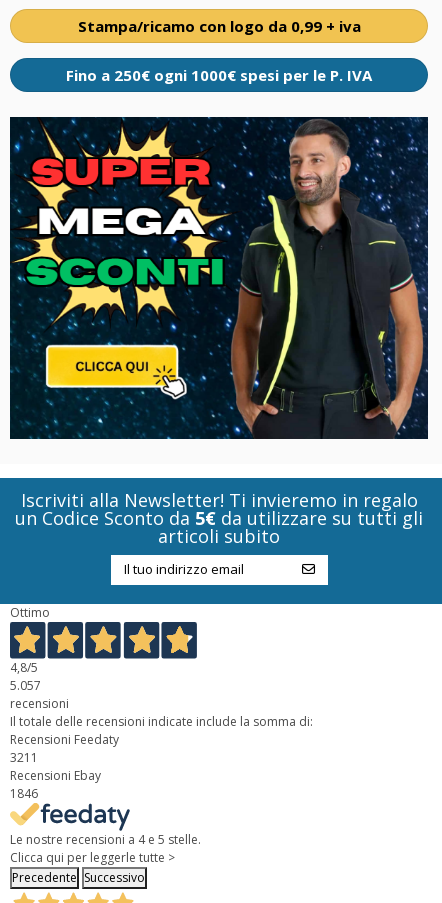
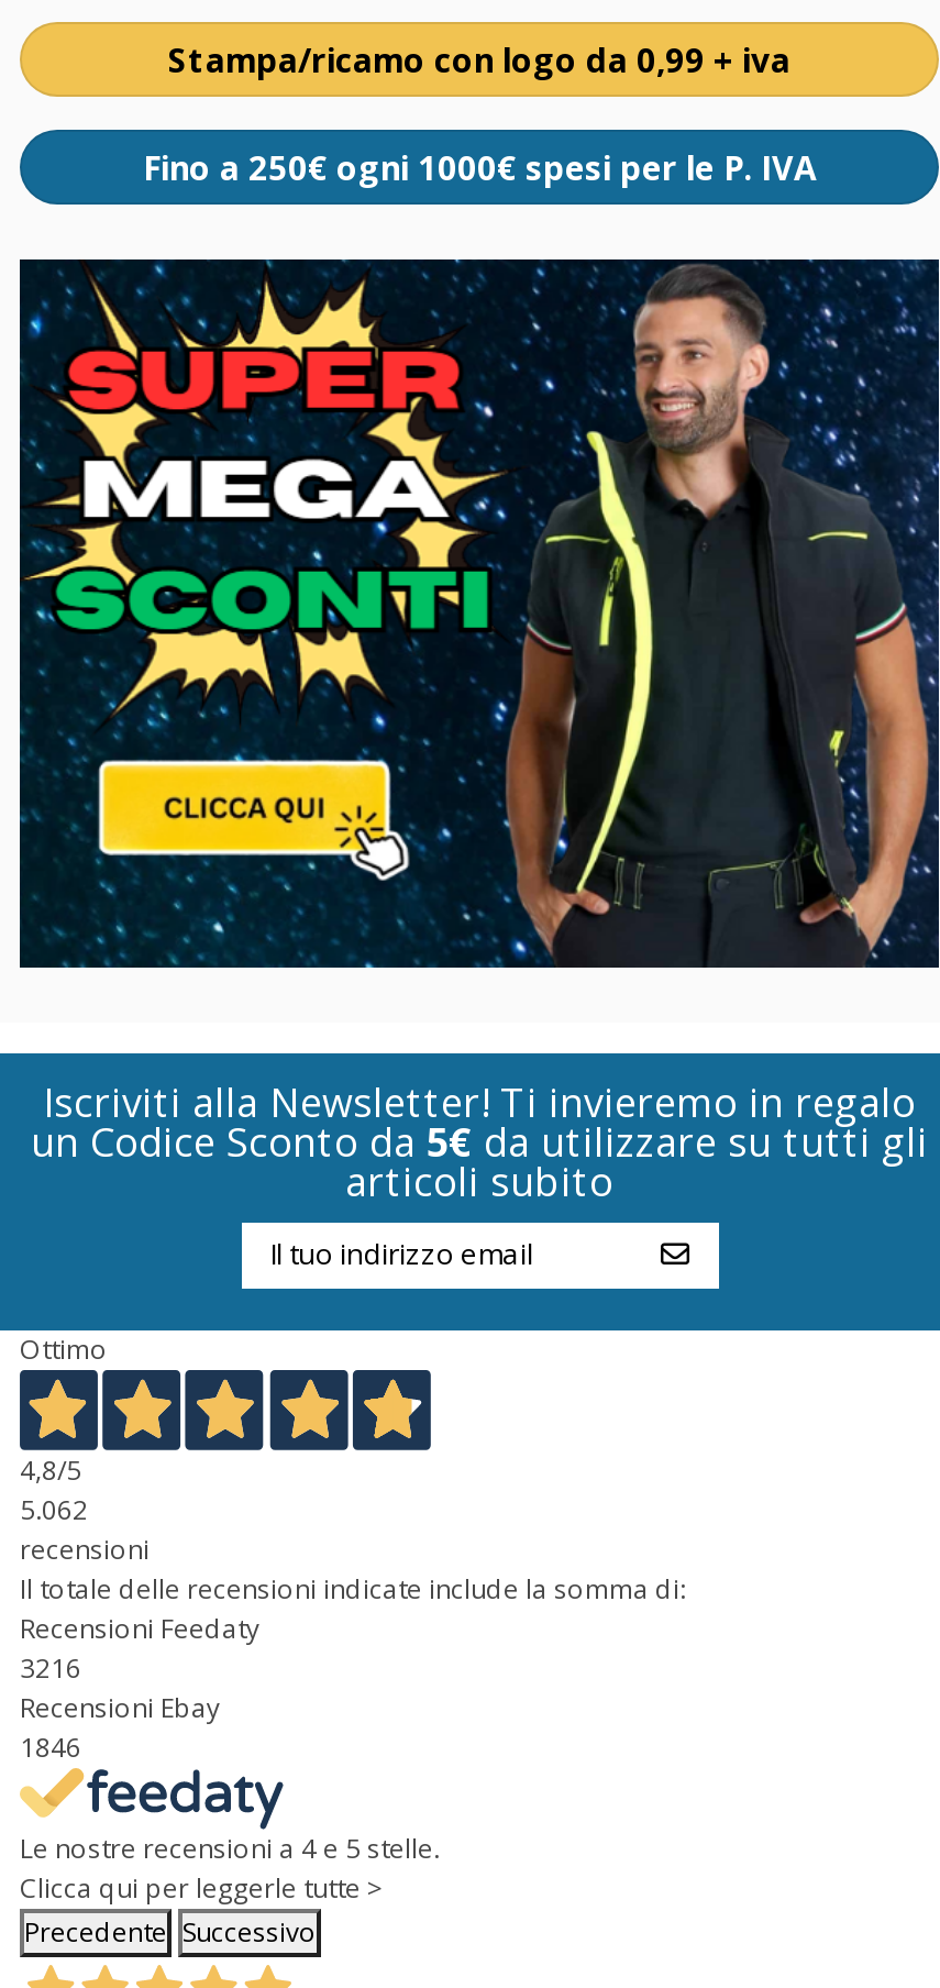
- 5.057
+ 5.062

- 3211
+ 3216
